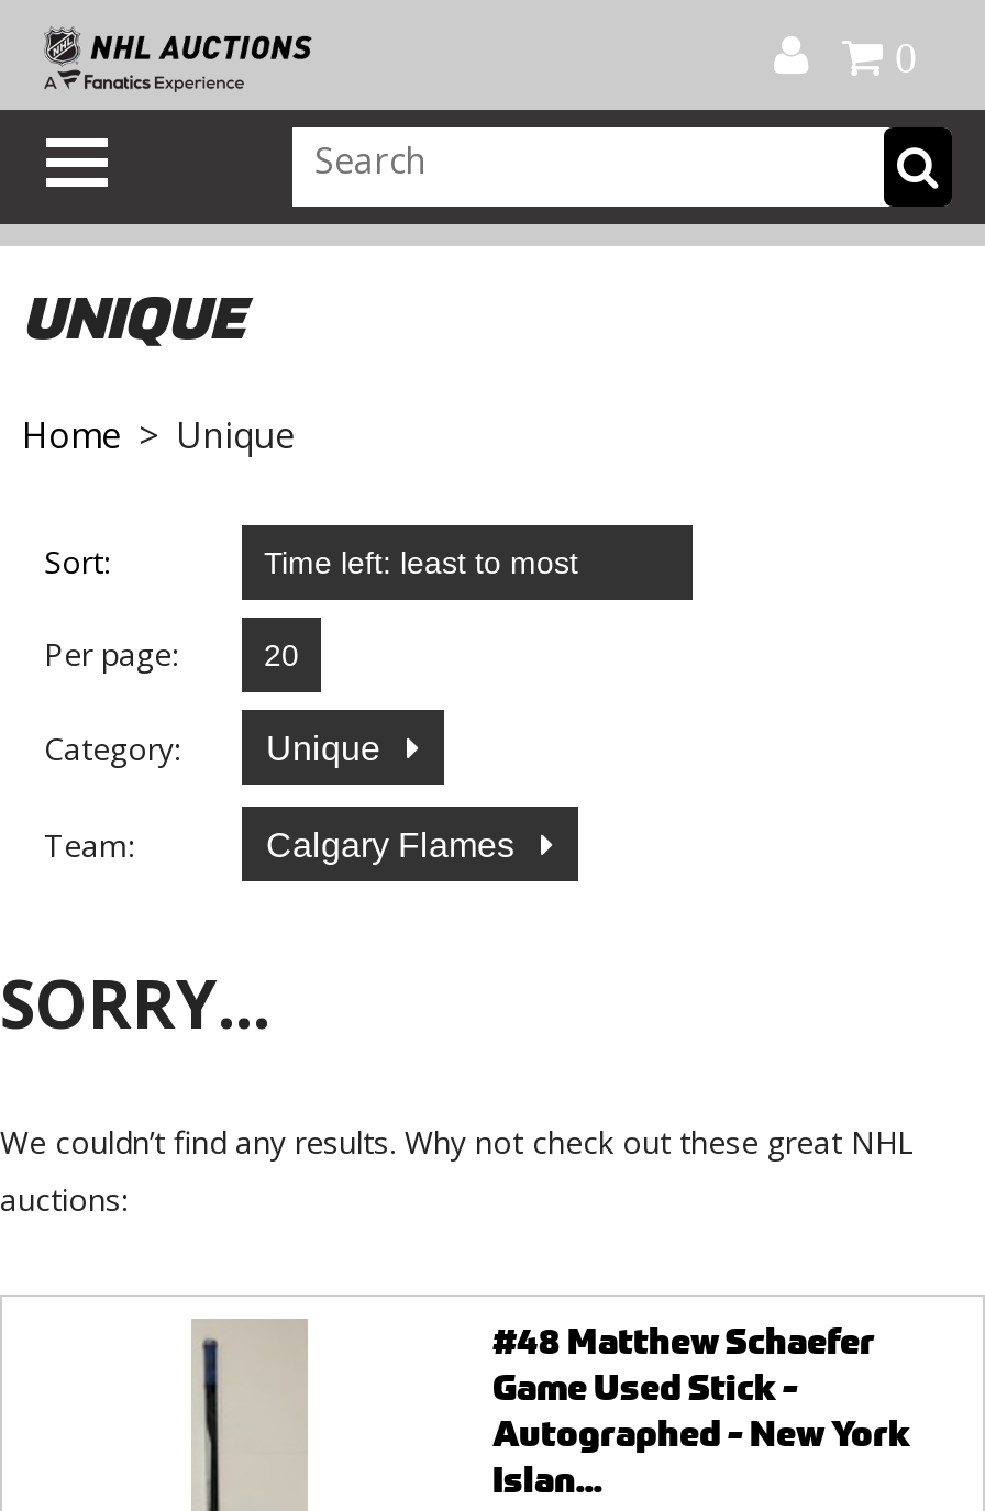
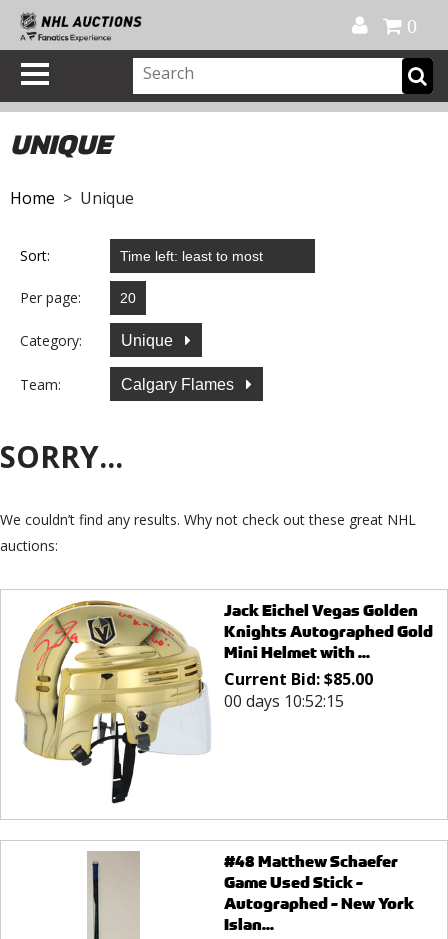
+ [image]
+ Jack Eichel Vegas Golden
+ Knights Autographed Gold
+ Mini Helmet with ...
+ Current Bid: $85.00
+ 00 days 10:52:15
